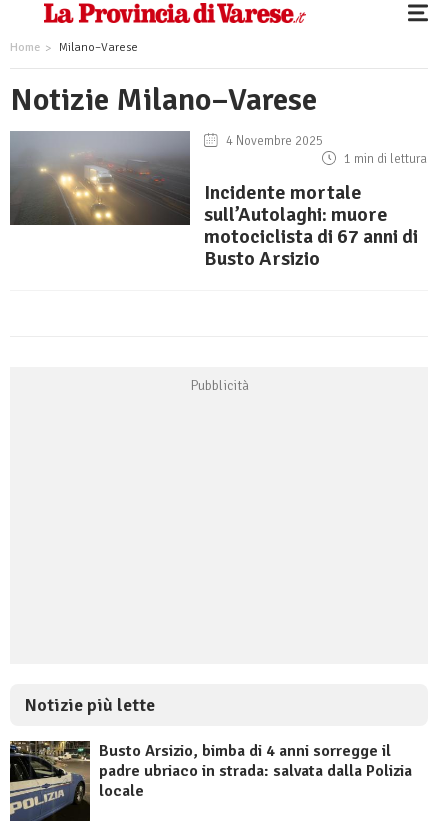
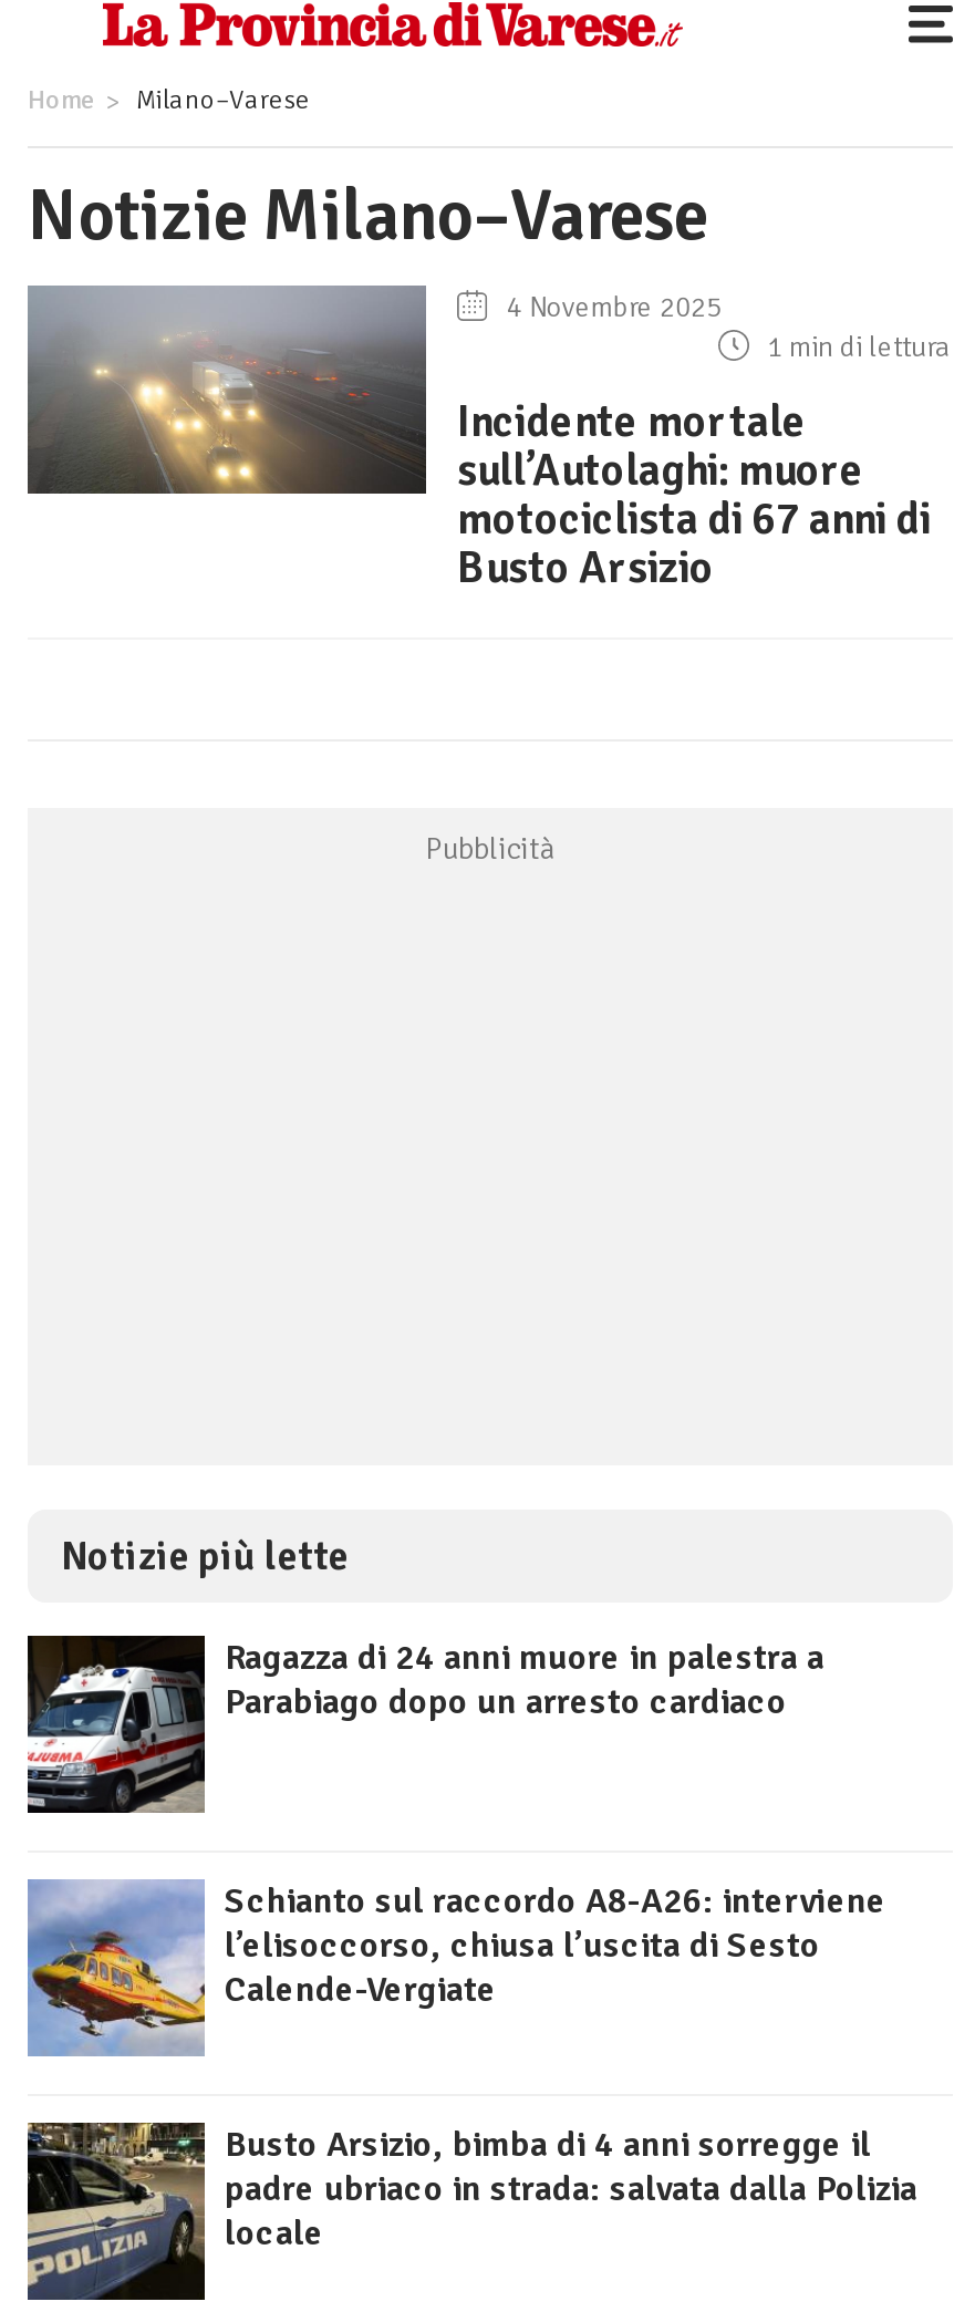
+ [image]
+ Ragazza di 24 anni muore in palestra a
+ Parabiago dopo un arresto cardiaco

+ [image]
+ Schianto sul raccordo A8-A26: interviene
+ l’elisoccorso, chiusa l’uscita di Sesto
+ Calende-Vergiate
